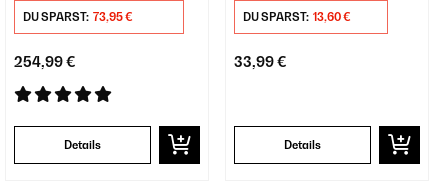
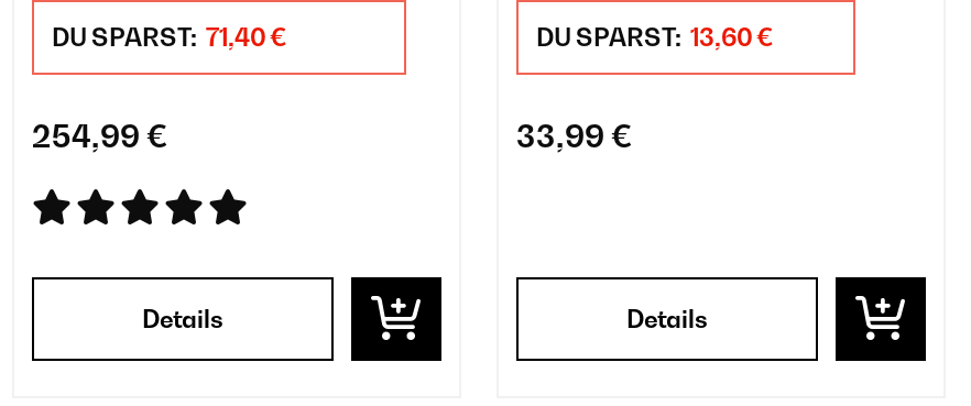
- DU SPARST: 73,95 €
+ DU SPARST: 71,40 €
